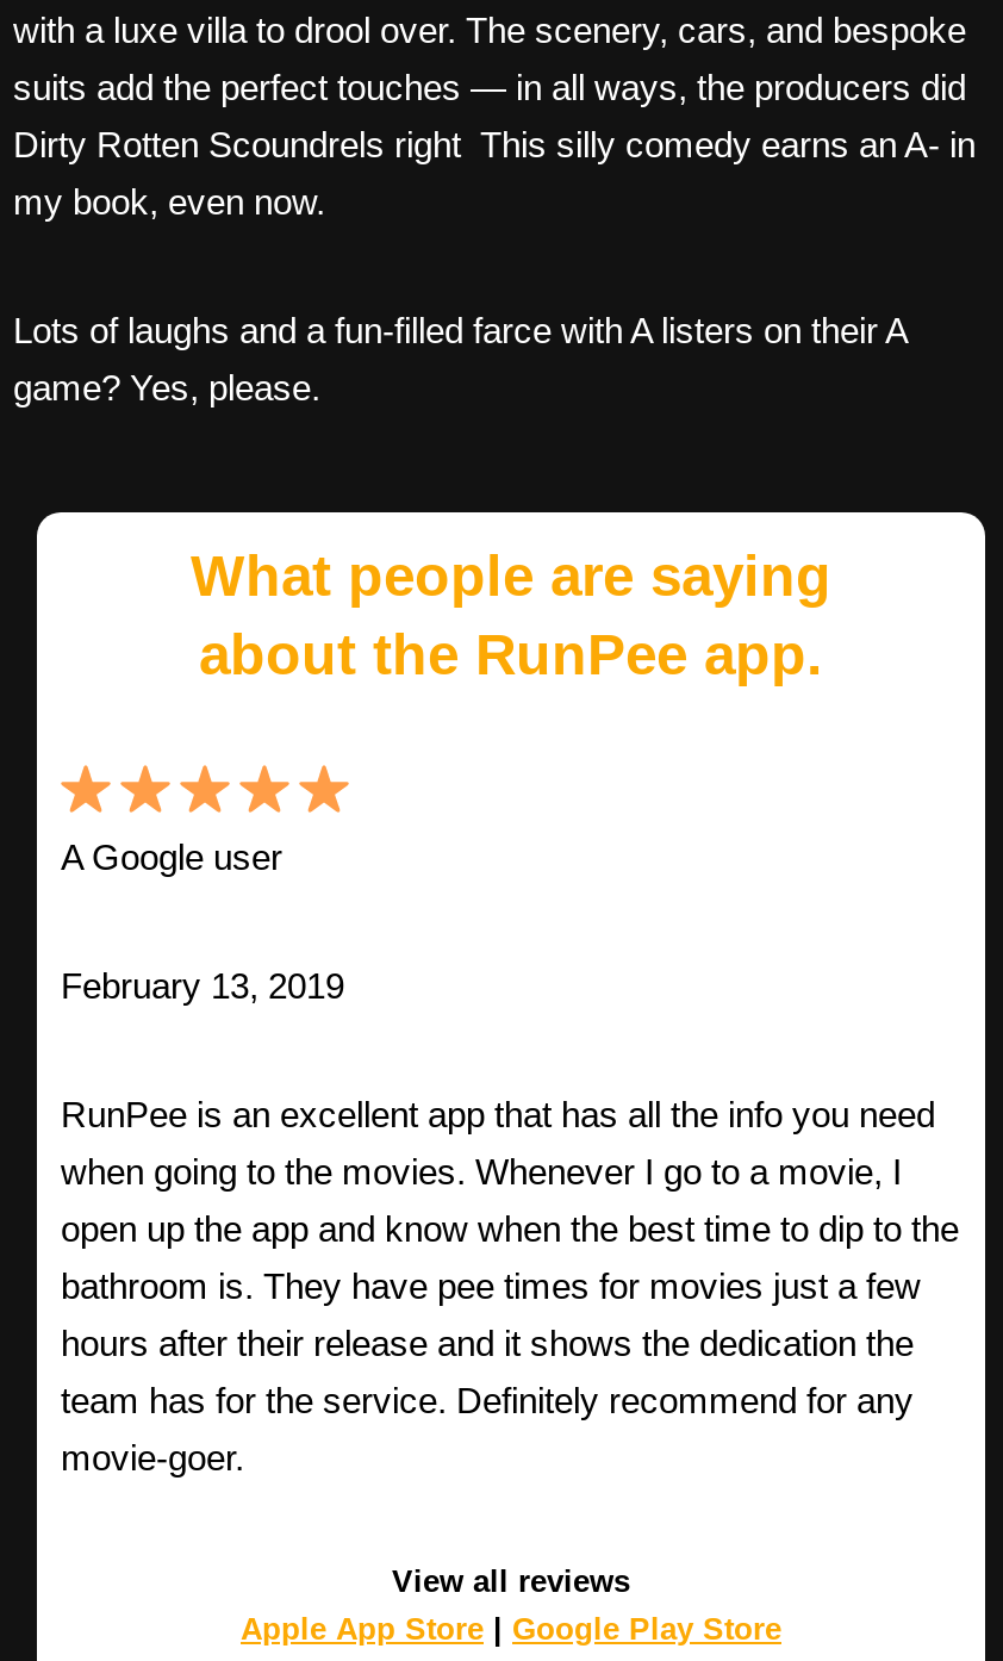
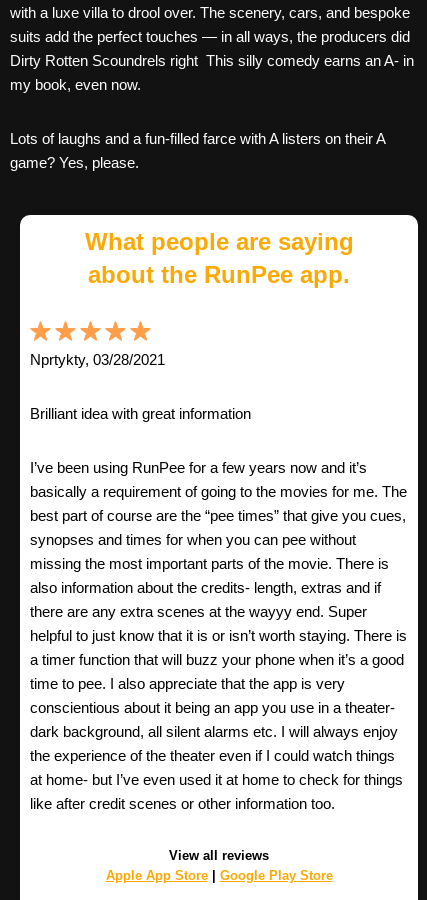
- A Google user
+ Nprtykty, 03/28/2021

- February 13, 2019
+ Brilliant idea with great information

- RunPee is an excellent app that has all the info you need
- when going to the movies. Whenever I go to a movie, I
- open up the app and know when the best time to dip to the
- bathroom is. They have pee times for movies just a few
- hours after their release and it shows the dedication the
- team has for the service. Definitely recommend for any
- movie-goer.
+ I’ve been using RunPee for a few years now and it’s
+ basically a requirement of going to the movies for me. The
+ best part of course are the “pee times” that give you cues,
+ synopses and times for when you can pee without
+ missing the most important parts of the movie. There is
+ also information about the credits- length, extras and if
+ there are any extra scenes at the wayyy end. Super
+ helpful to just know that it is or isn’t worth staying. There is
+ a timer function that will buzz your phone when it’s a good
+ time to pee. I also appreciate that the app is very
+ conscientious about it being an app you use in a theater-
+ dark background, all silent alarms etc. I will always enjoy
+ the experience of the theater even if I could watch things
+ at home- but I’ve even used it at home to check for things
+ like after credit scenes or other information too.
